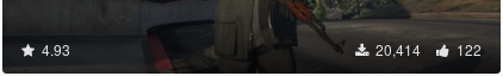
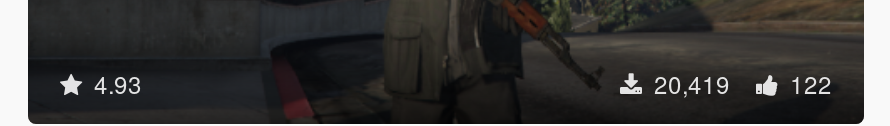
- 20,414 122
+ 20,419 122
